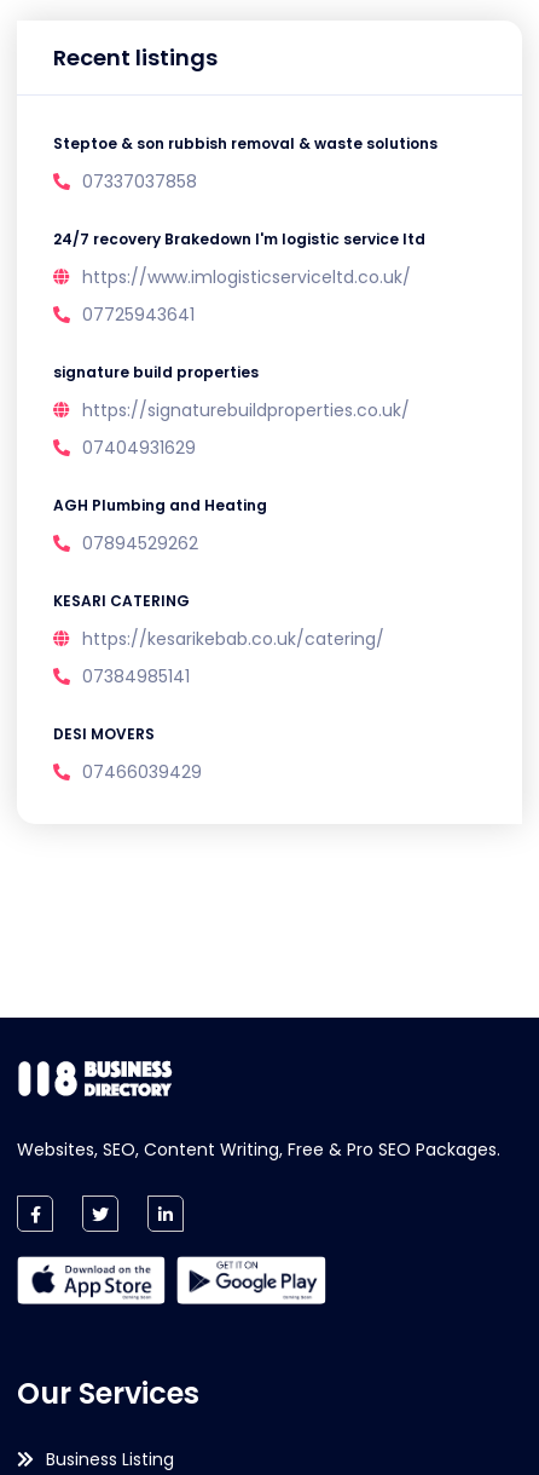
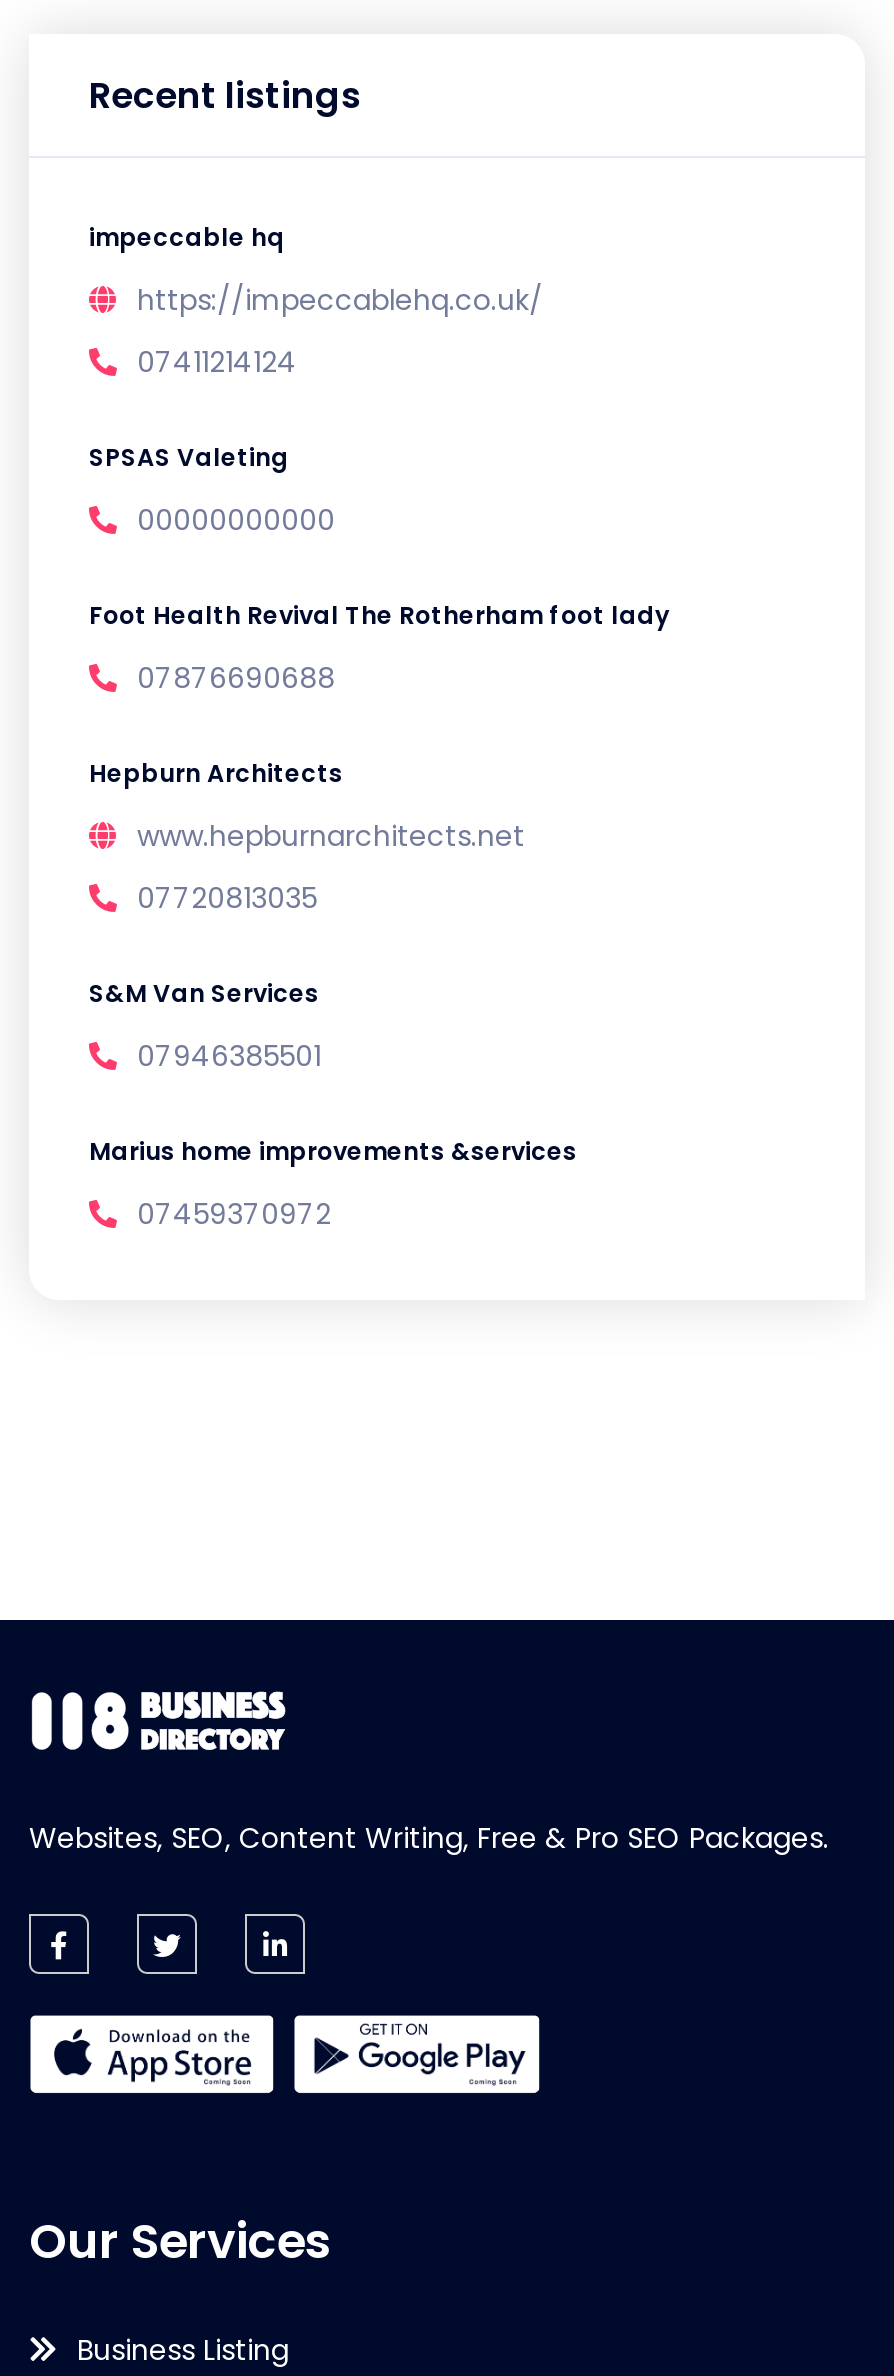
- Steptoe & son rubbish removal & waste solutions
- 07337037858
- 24/7 recovery Brakedown I'm logistic service ltd
- https://www.imlogisticserviceltd.co.uk/
- 07725943641
- signature build properties
- https://signaturebuildproperties.co.uk/
- 07404931629
- AGH Plumbing and Heating
- 07894529262
- KESARI CATERING
- https://kesarikebab.co.uk/catering/
- 07384985141
- DESI MOVERS
- 07466039429
+ impeccable hq
+ https://impeccablehq.co.uk/
+ 07411214124
+ SPSAS Valeting
+ 00000000000
+ Foot Health Revival The Rotherham foot lady
+ 07876690688
+ Hepburn Architects
+ www.hepburnarchitects.net
+ 07720813035
+ S&M Van Services
+ 07946385501
+ Marius home improvements &services
+ 07459370972
